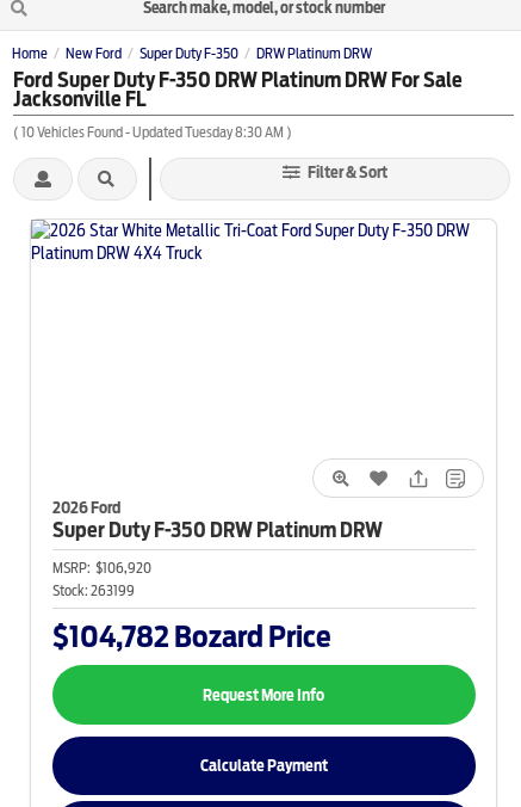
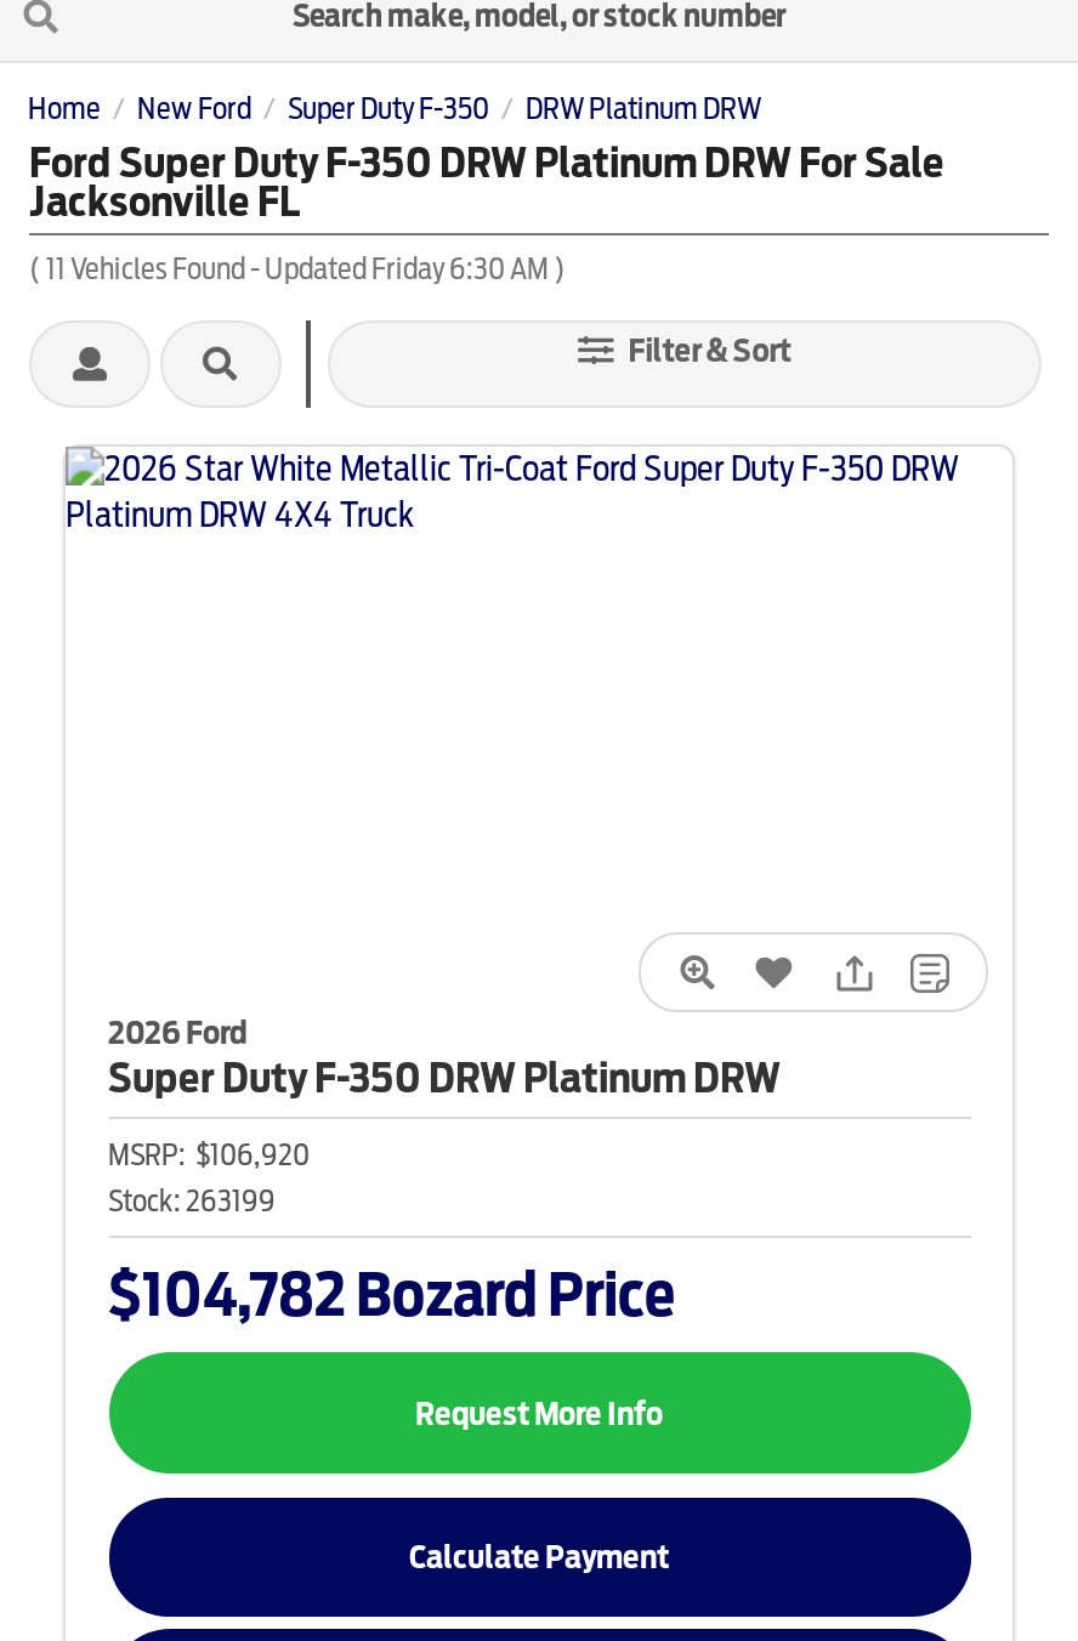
- (10 Vehicles Found - Updated Tuesday 8:30 AM)
+ (11 Vehicles Found - Updated Friday 6:30 AM)
